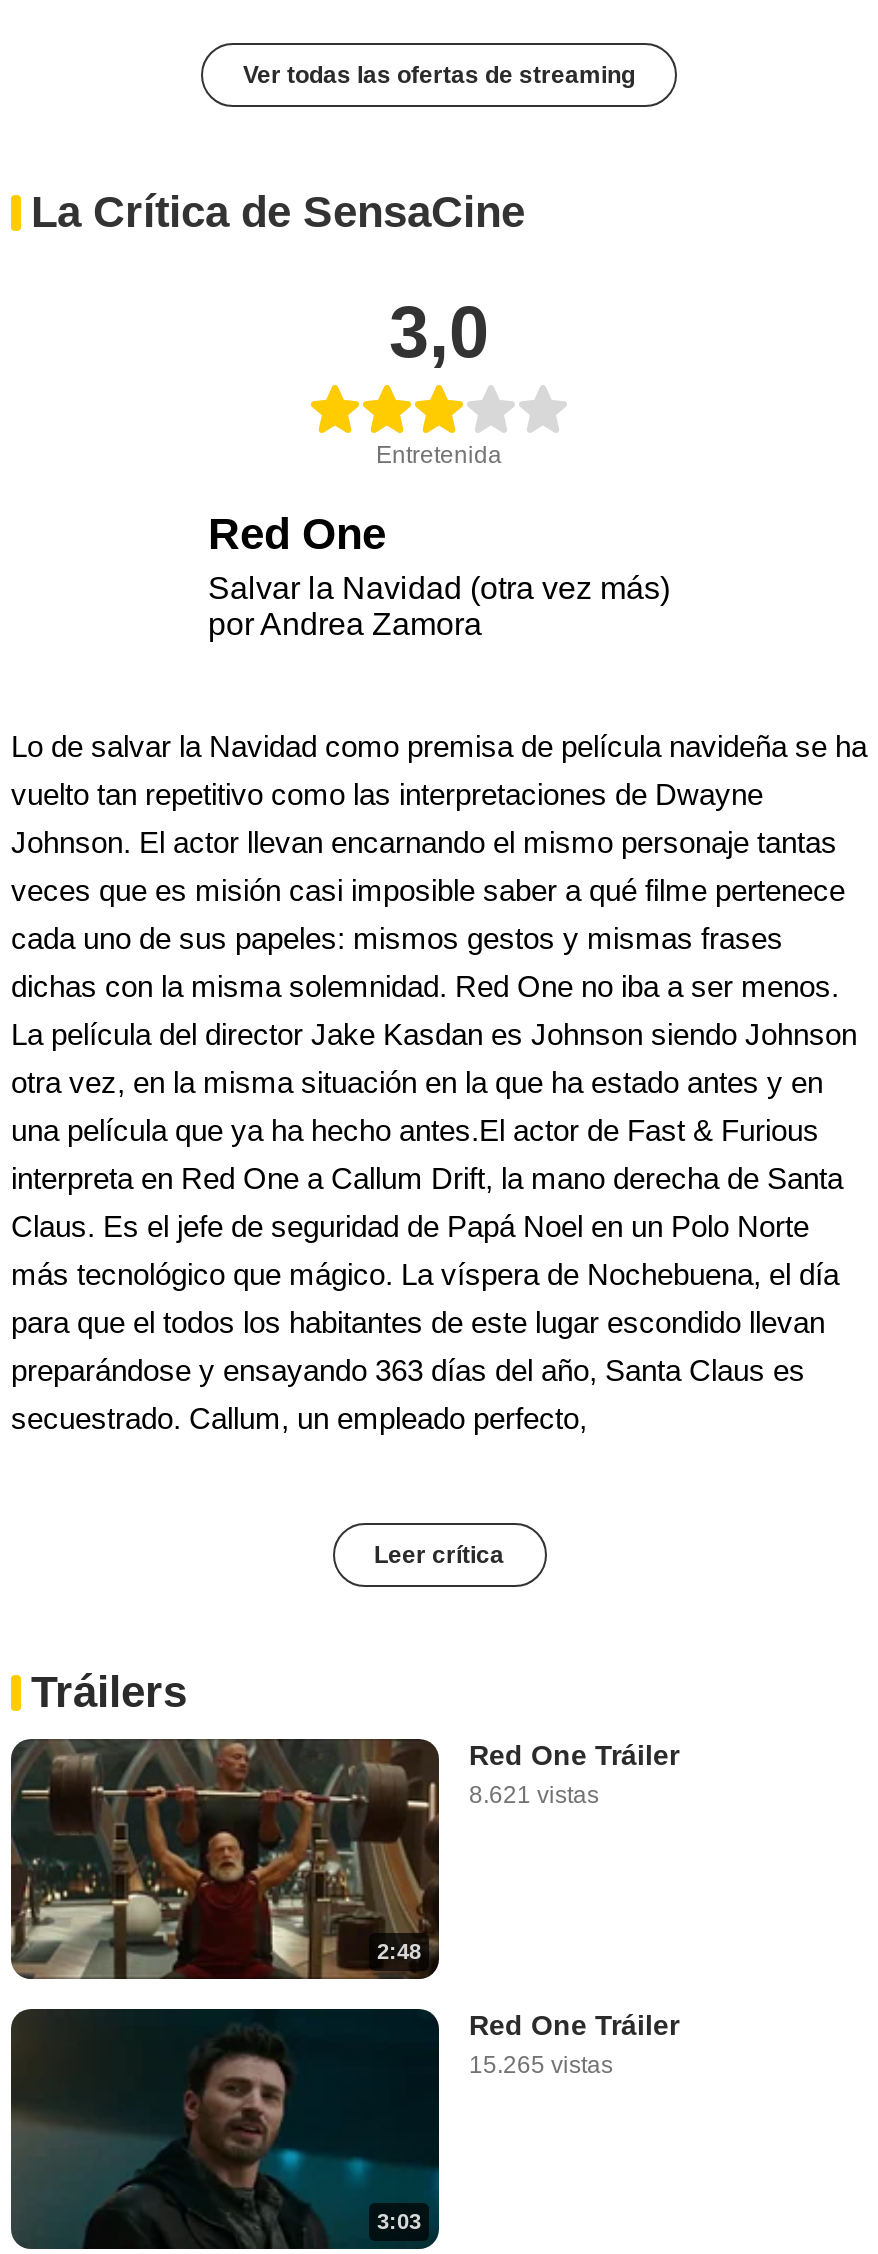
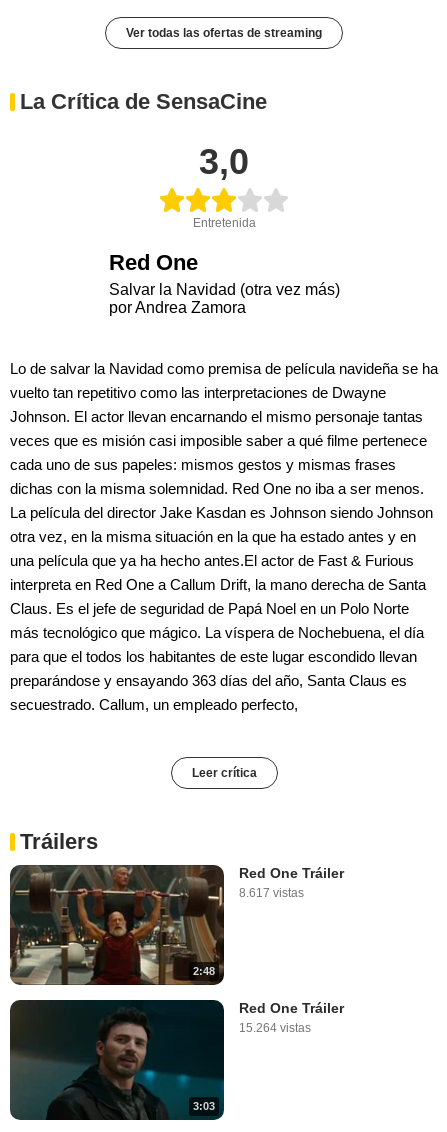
- 8.621 vistas
+ 8.617 vistas

- 15.265 vistas
+ 15.264 vistas
